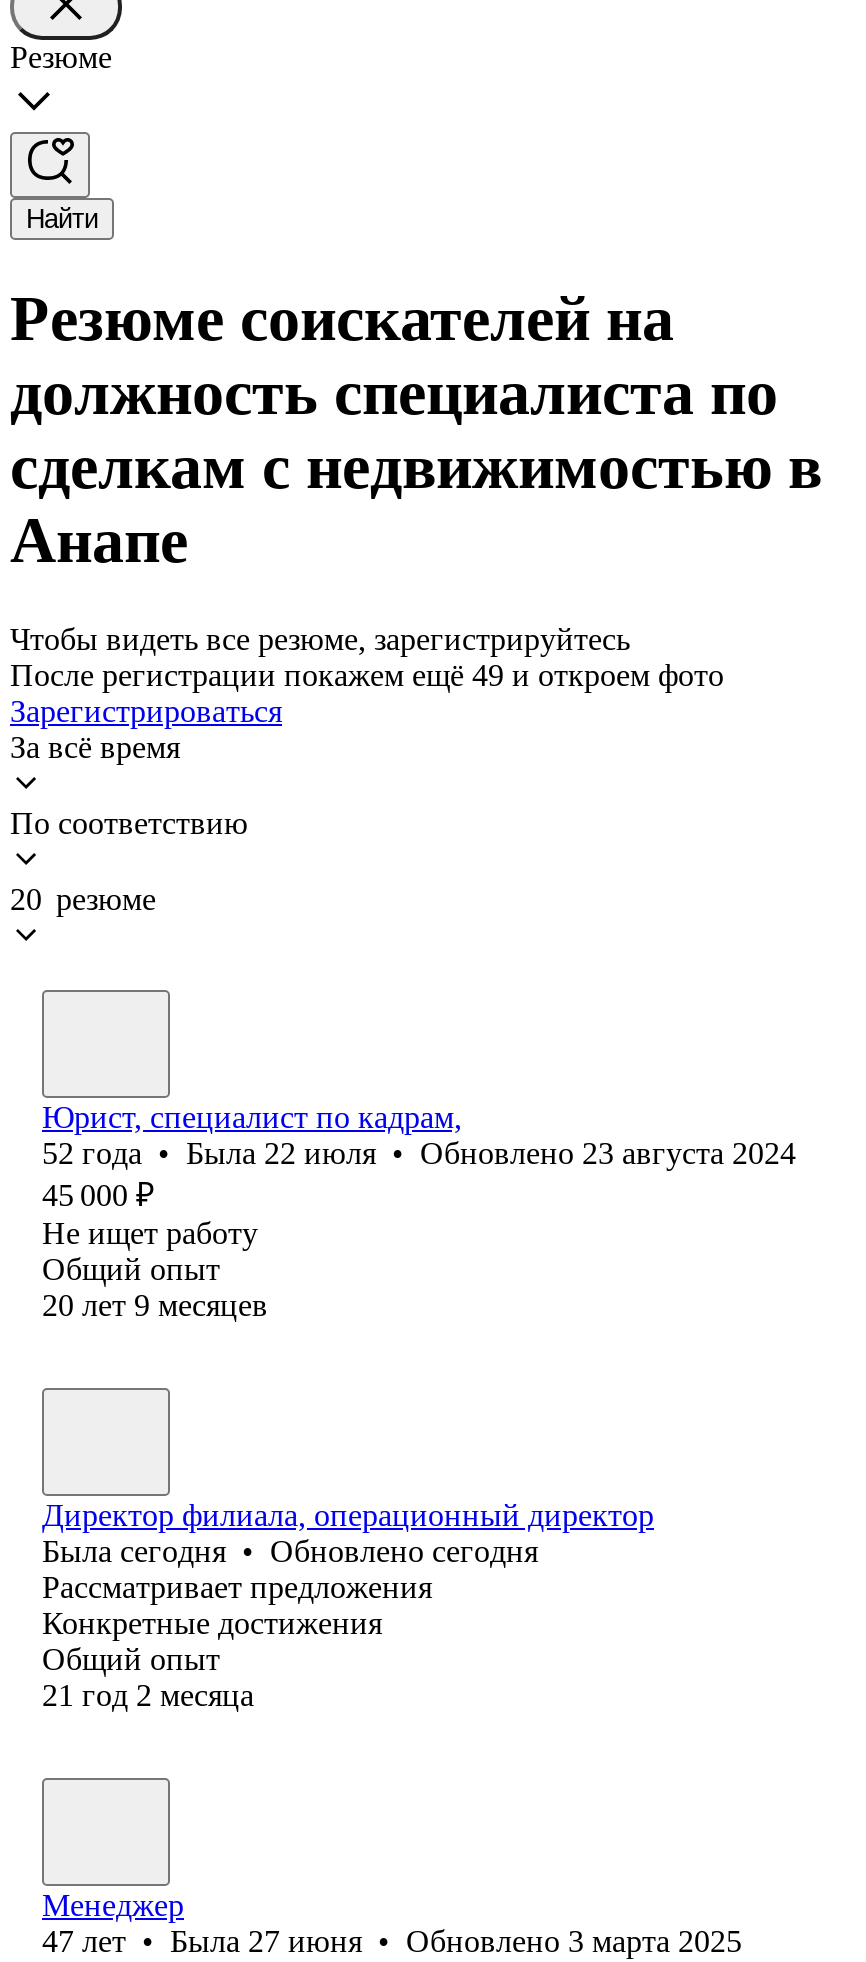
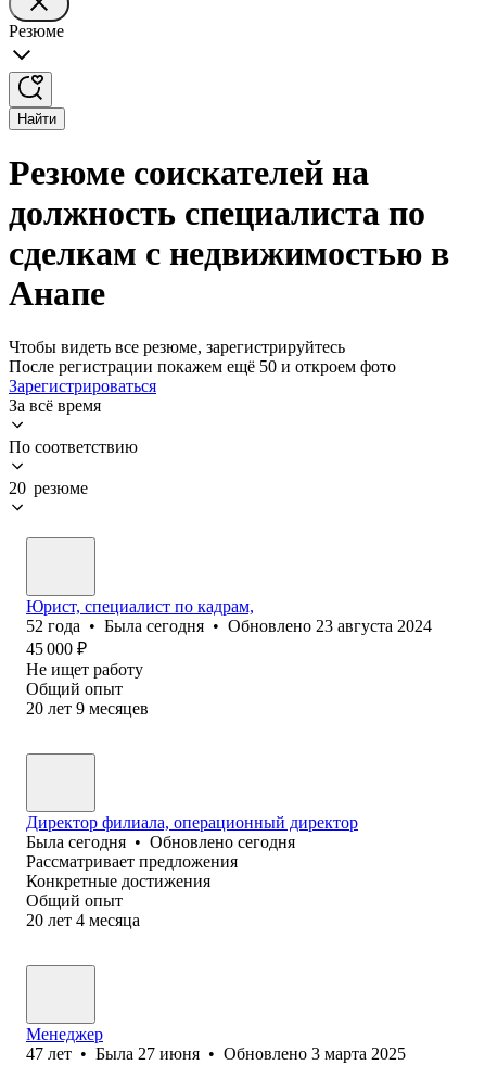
- После регистрации покажем ещё 49 и откроем фото
+ После регистрации покажем ещё 50 и откроем фото

- 52 года • Была 22 июля • Обновлено 23 августа 2024
+ 52 года • Была сегодня • Обновлено 23 августа 2024

- 21 год 2 месяца
+ 20 лет 4 месяца
